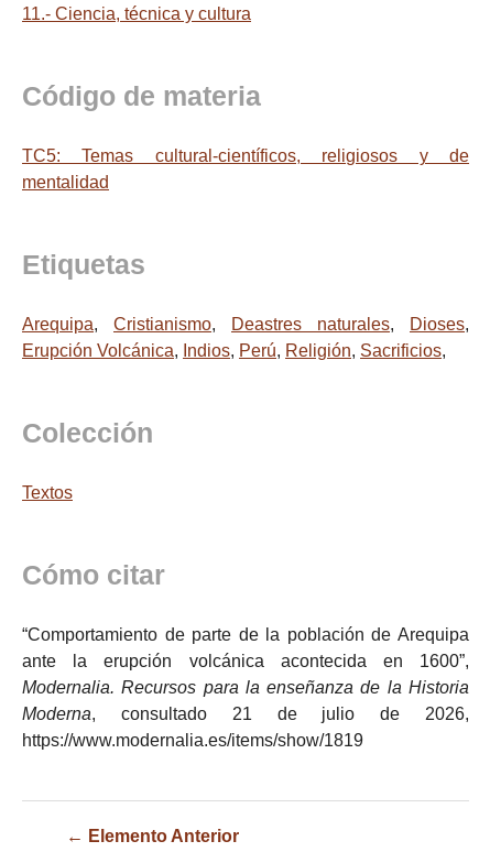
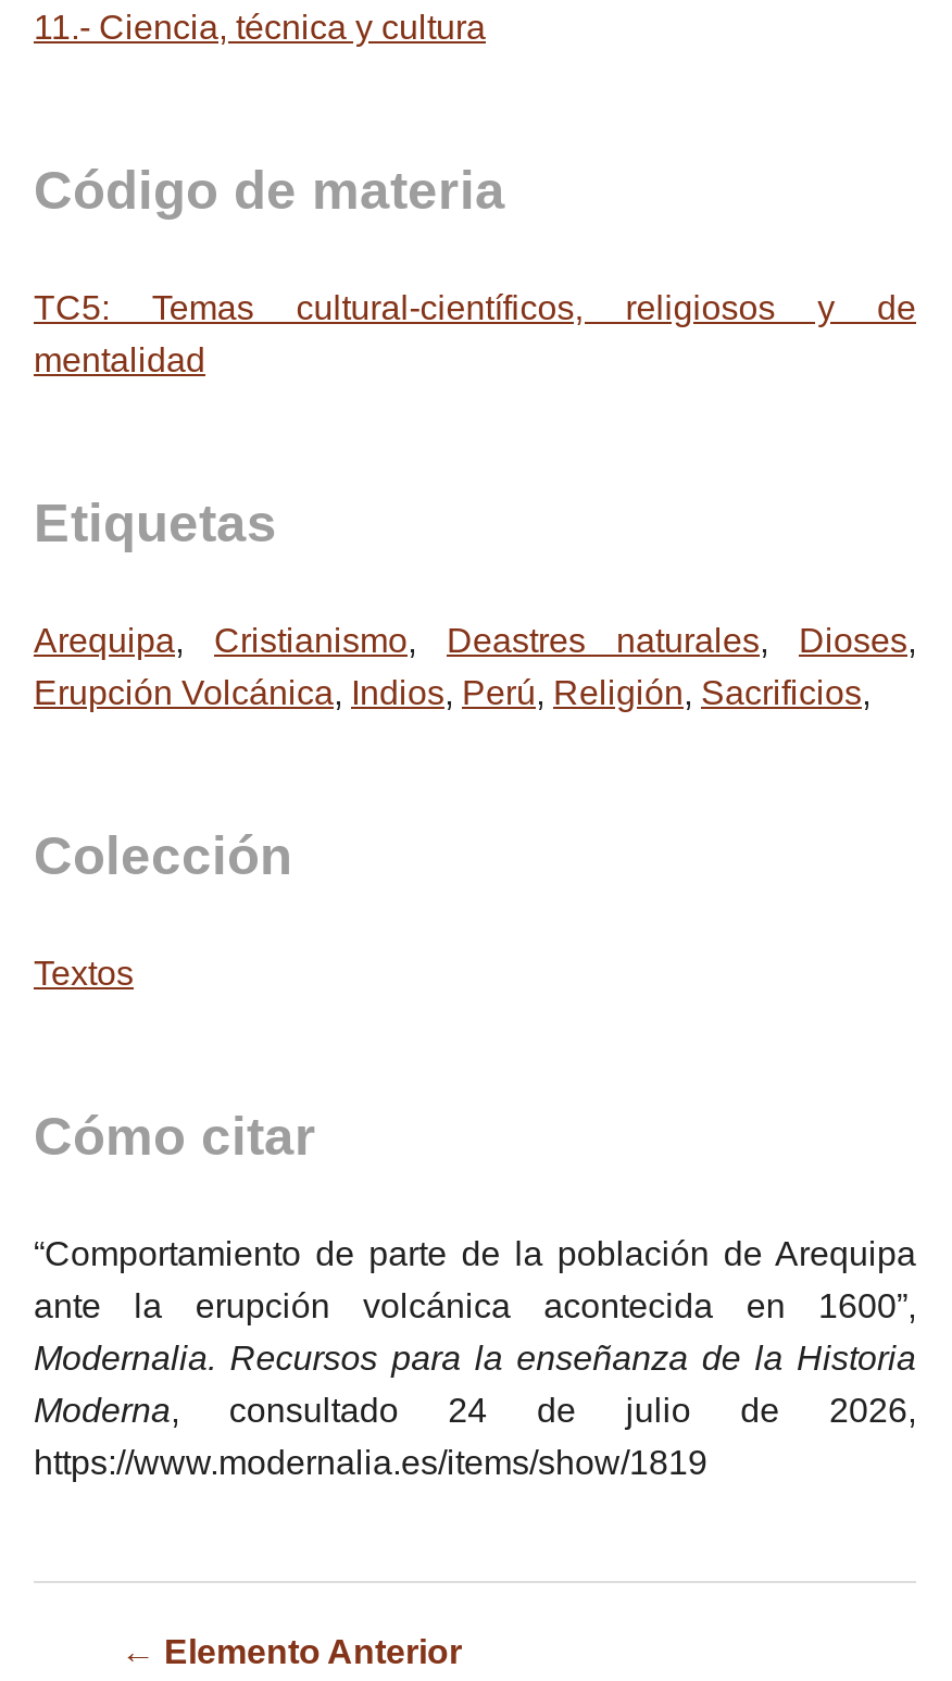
- Moderna, consultado 21 de julio de 2026,
+ Moderna, consultado 24 de julio de 2026,
